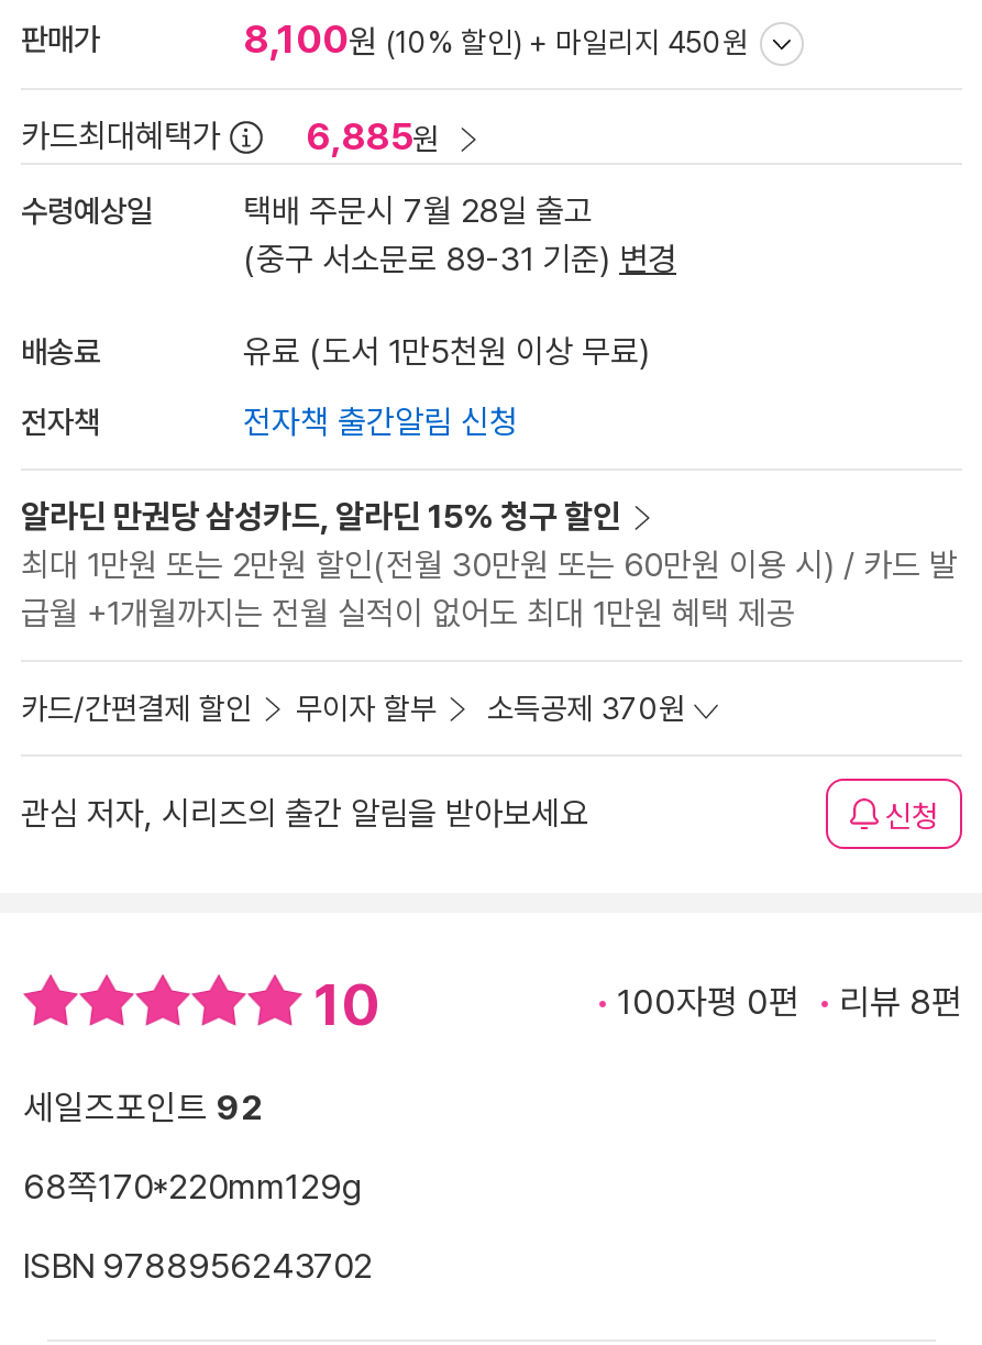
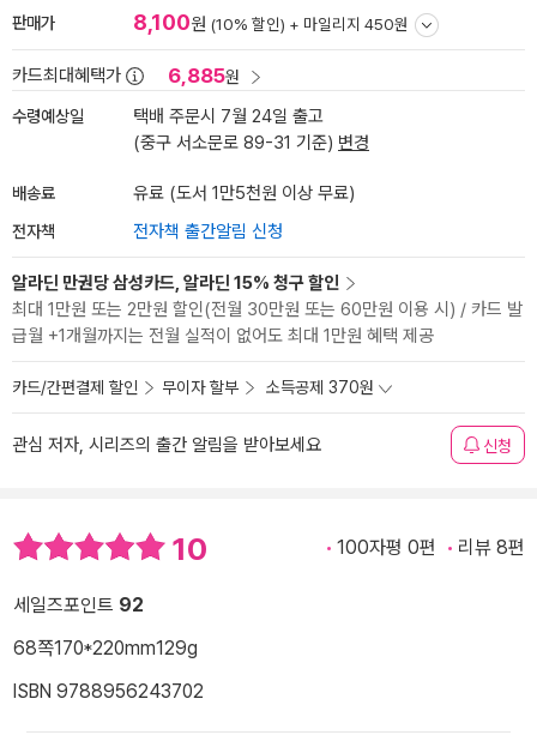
- 택배 주문시 7월 28일 출고
+ 택배 주문시 7월 24일 출고
